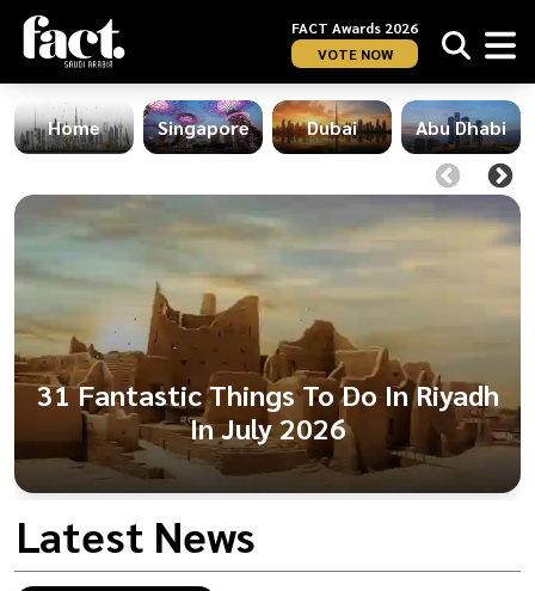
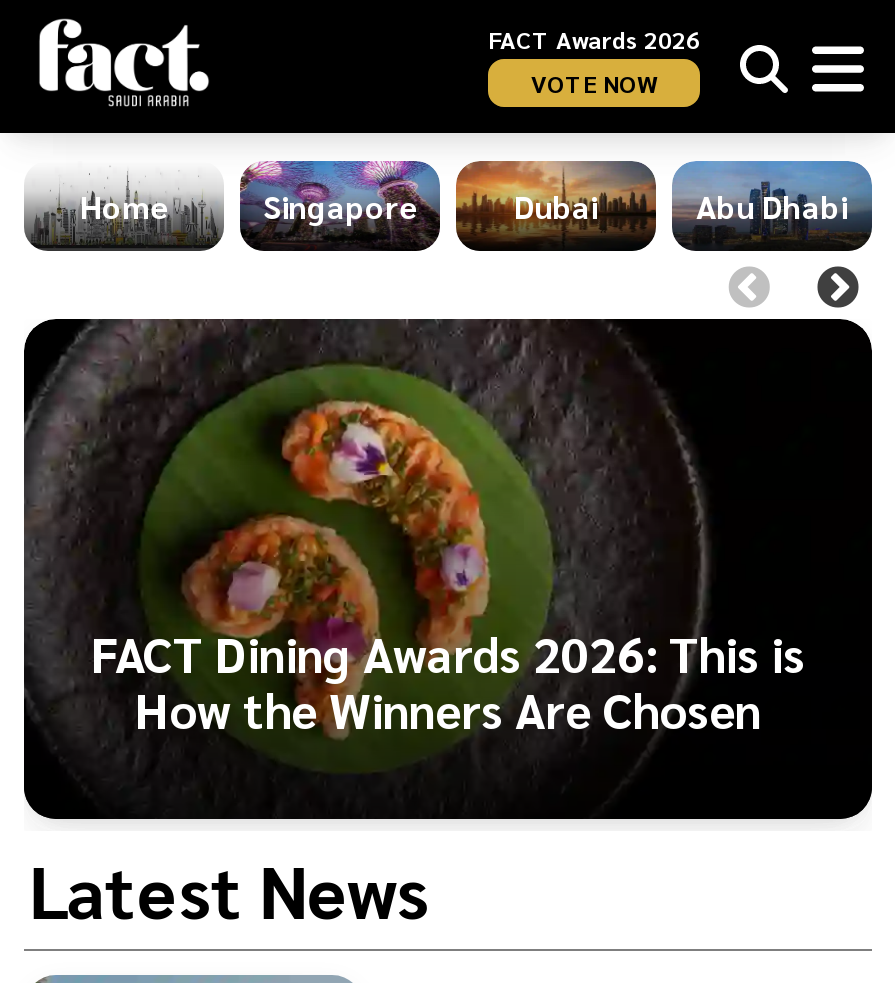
- [image]
- 31 Fantastic Things To Do In Riyadh
- In July 2026
+ [image]
+ FACT Dining Awards 2026: This is
+ How the Winners Are Chosen
